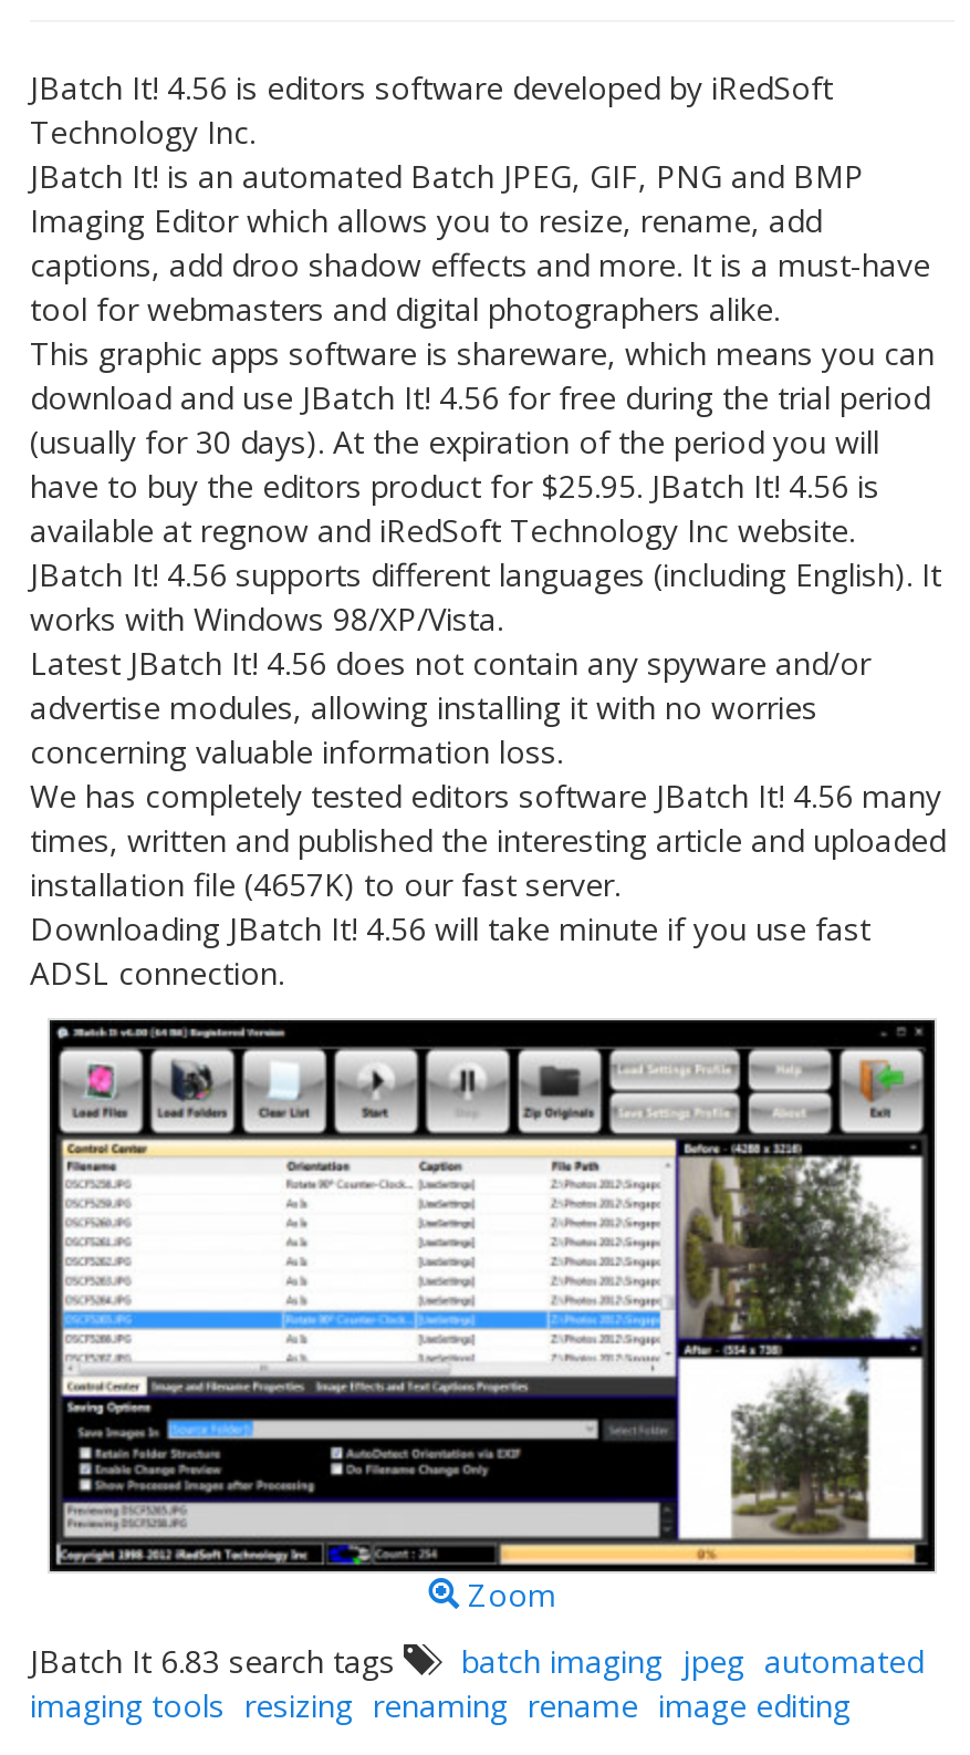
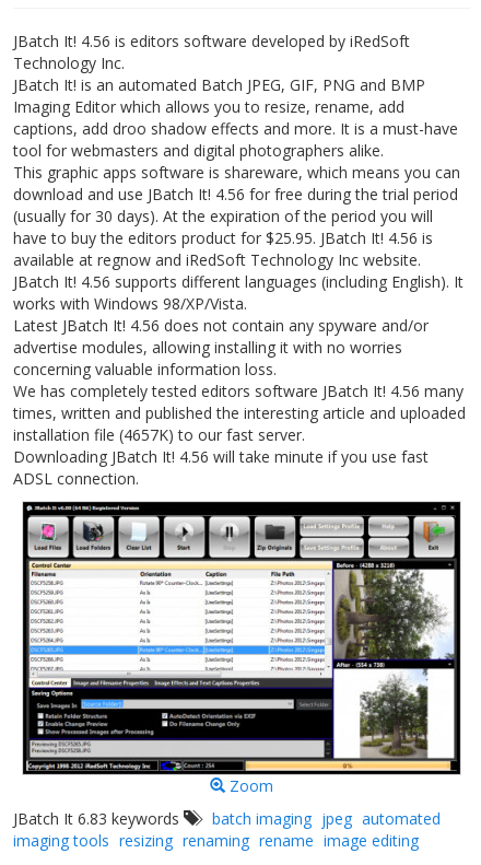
- JBatch It 6.83 search tags
+ JBatch It 6.83 keywords
